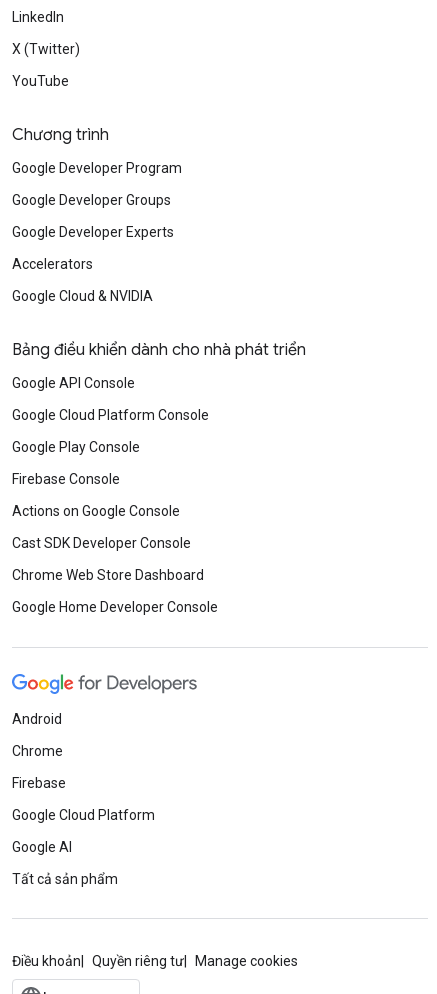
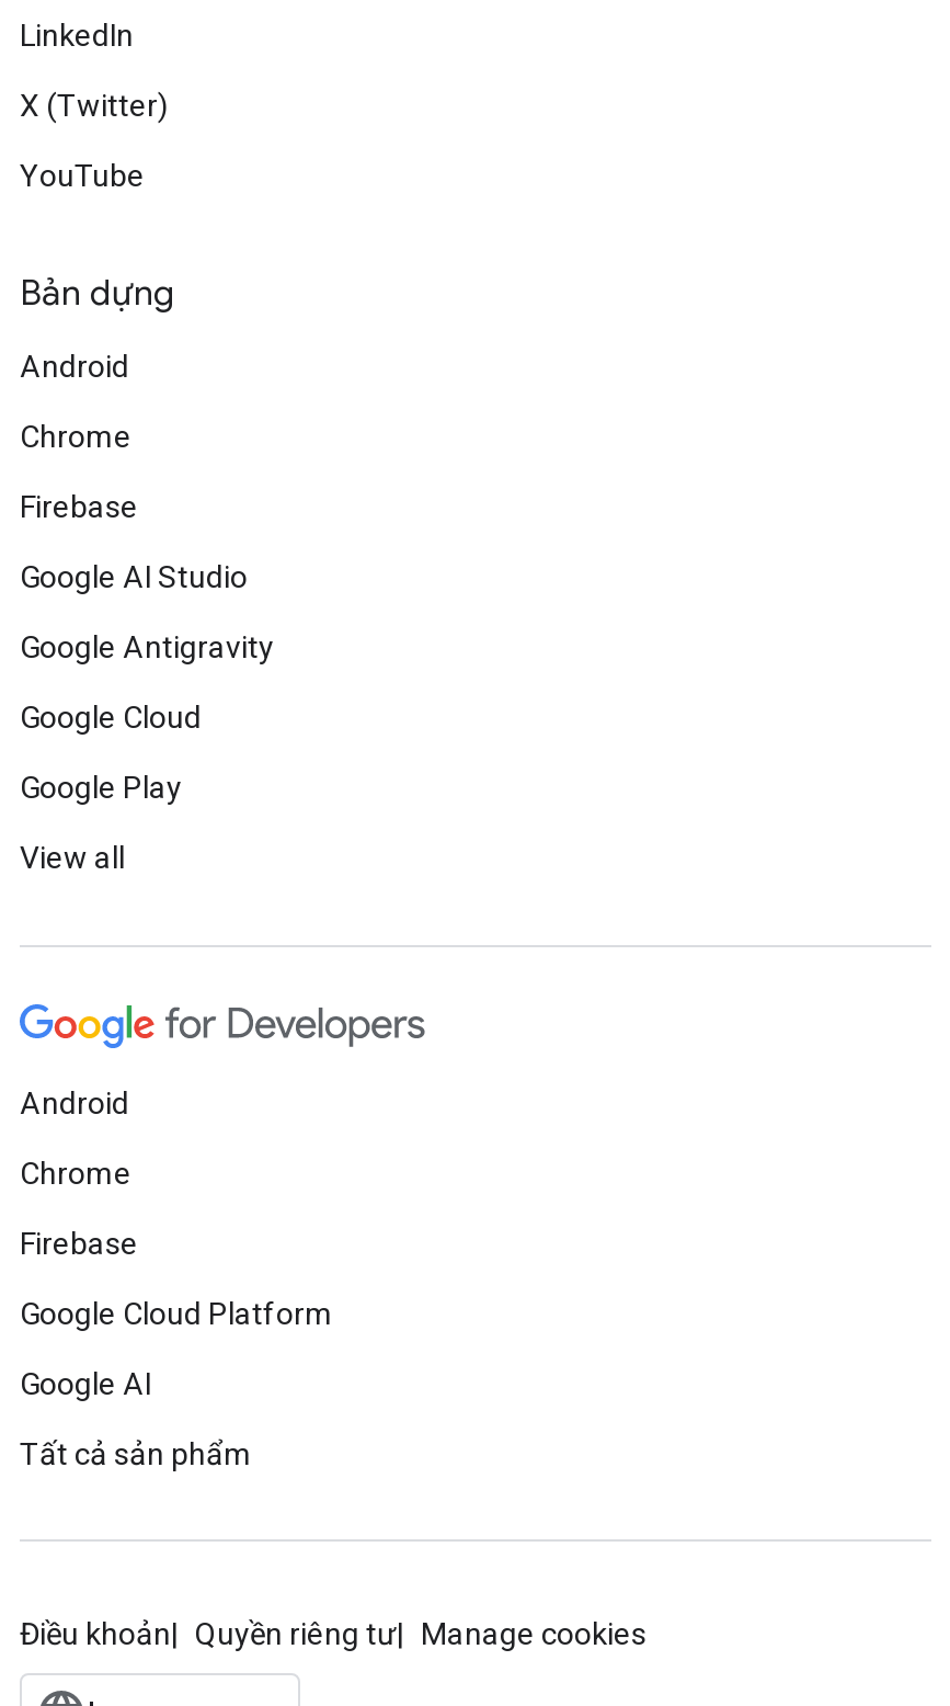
- Chương trình
- Google Developer Program
- Google Developer Groups
- Google Developer Experts
- Accelerators
- Google Cloud & NVIDIA
- Bảng điều khiển dành cho nhà phát triển
- Google API Console
- Google Cloud Platform Console
- Google Play Console
- Firebase Console
- Actions on Google Console
- Cast SDK Developer Console
- Chrome Web Store Dashboard
- Google Home Developer Console
+ Bản dựng
+ Android
+ Chrome
+ Firebase
+ Google AI Studio
+ Google Antigravity
+ Google Cloud
+ Google Play
+ View all
